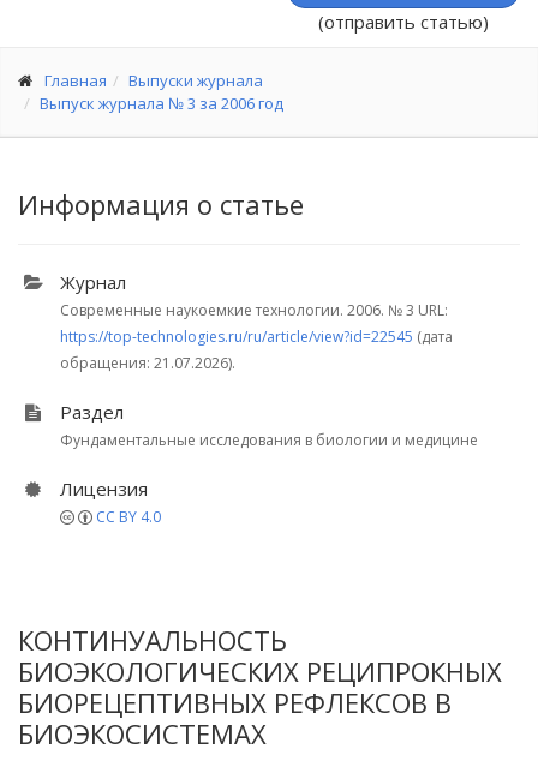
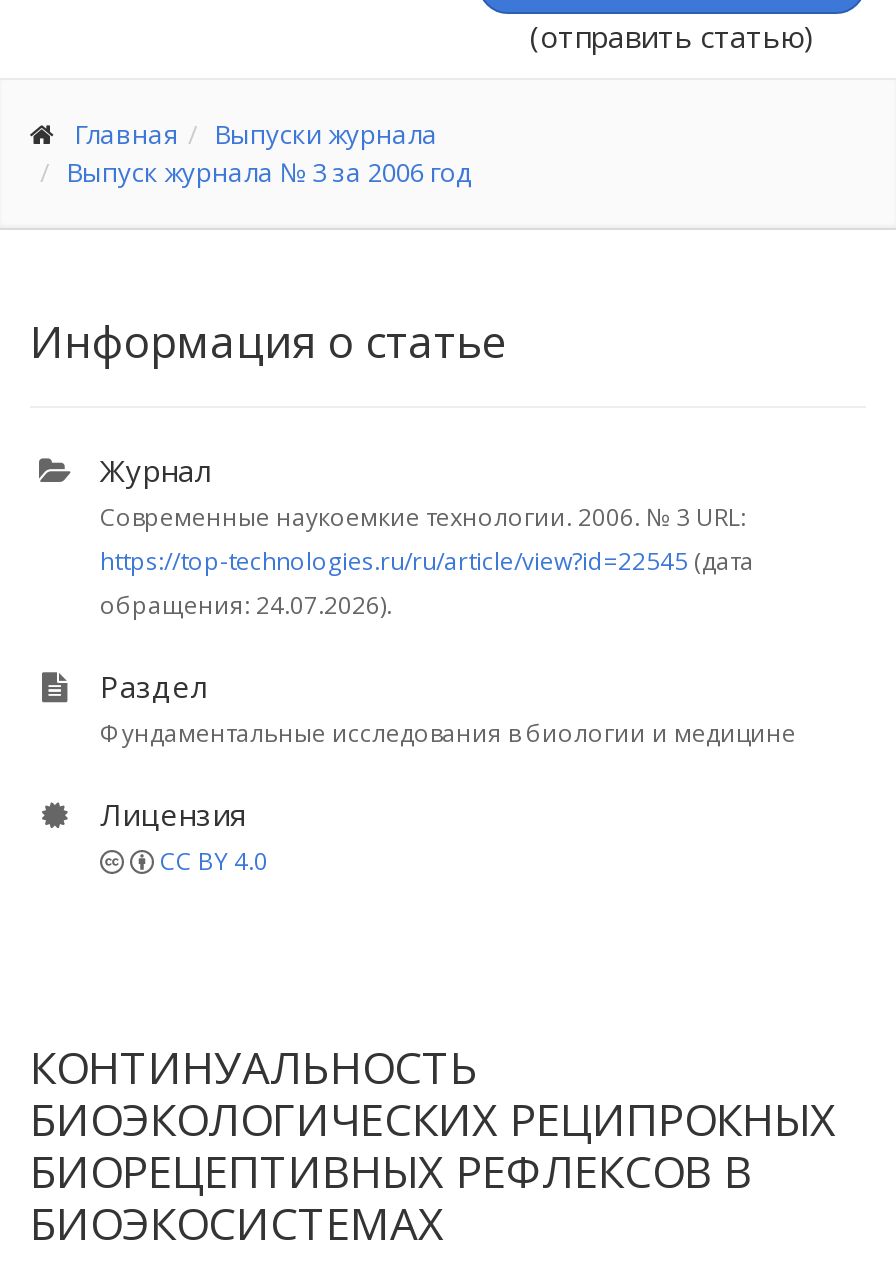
- обращения: 21.07.2026).
+ обращения: 24.07.2026).
